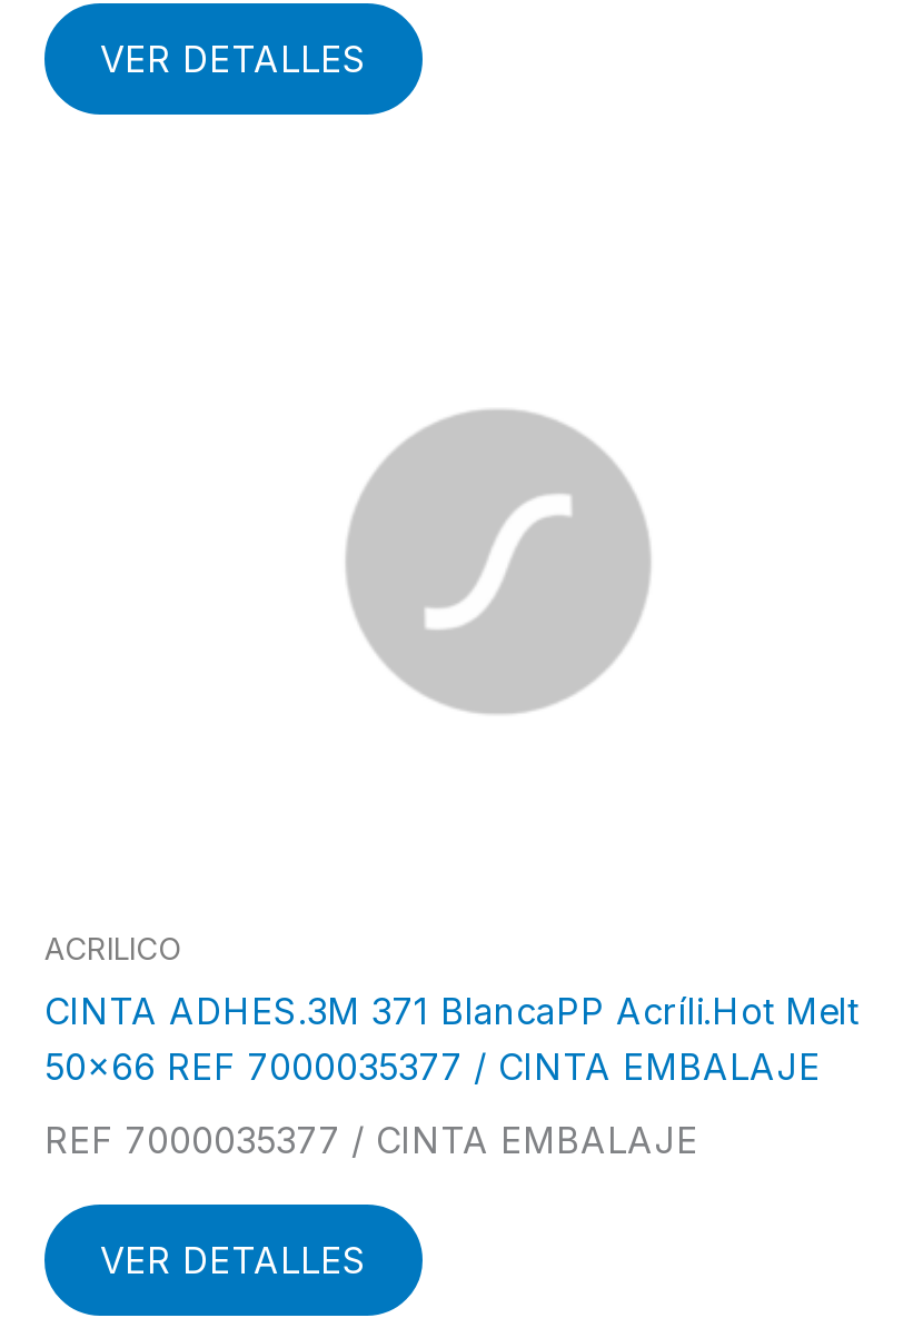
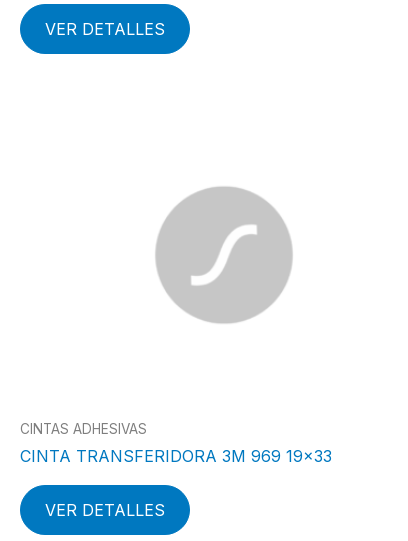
- ACRILICO
- CINTA ADHES.3M 371 BlancaPP Acríli.Hot Melt
- 50×66 REF 7000035377 / CINTA EMBALAJE
- REF 7000035377 / CINTA EMBALAJE
+ CINTAS ADHESIVAS
+ CINTA TRANSFERIDORA 3M 969 19×33
